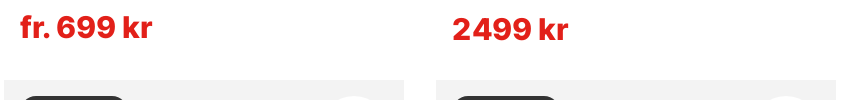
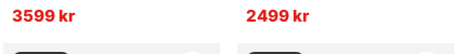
- fr. 699 kr
+ 3599 kr
